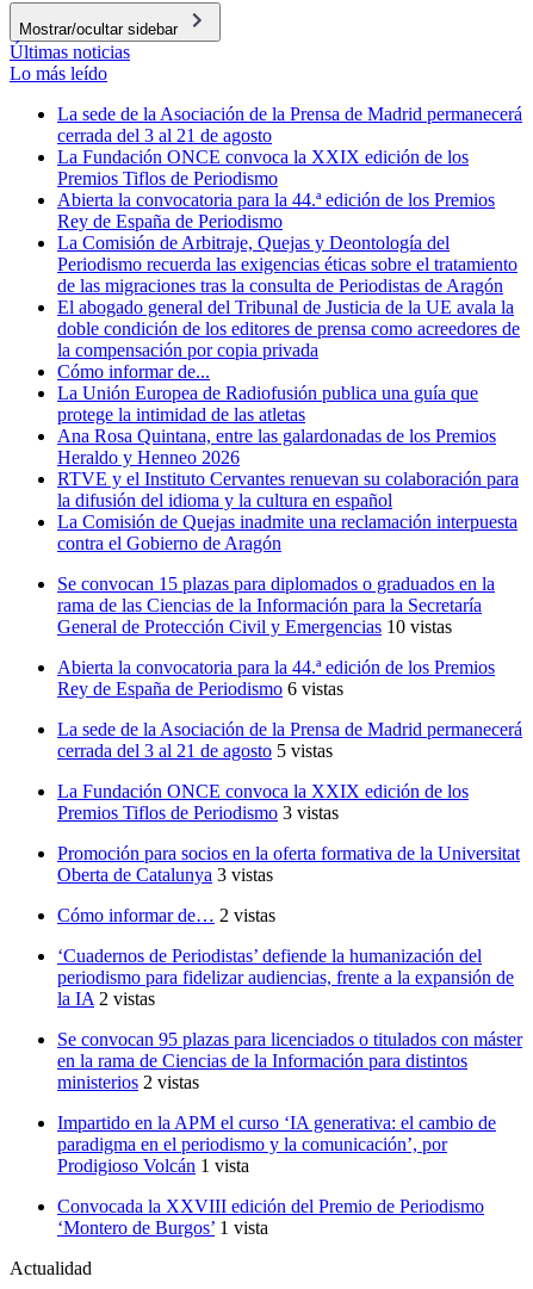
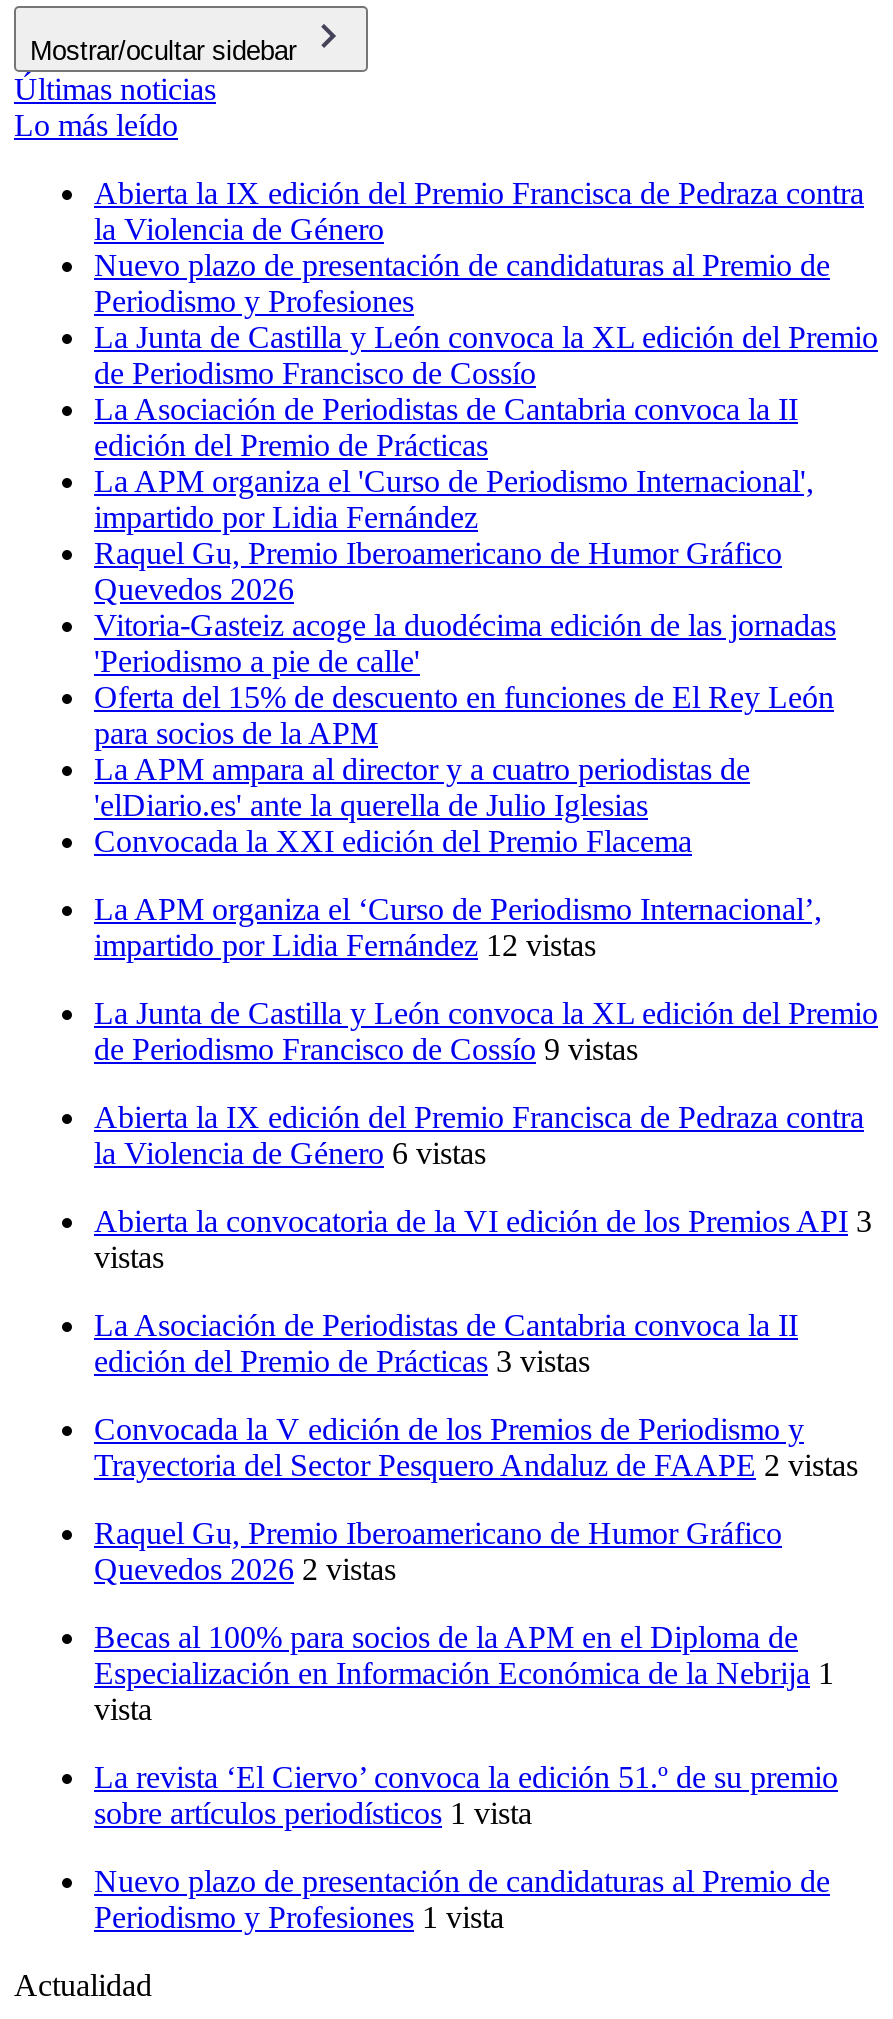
- La sede de la Asociación de la Prensa de Madrid permanecerá
- cerrada del 3 al 21 de agosto
- La Fundación ONCE convoca la XXIX edición de los
- Premios Tiflos de Periodismo
- Abierta la convocatoria para la 44.ª edición de los Premios
- Rey de España de Periodismo
- La Comisión de Arbitraje, Quejas y Deontología del
- Periodismo recuerda las exigencias éticas sobre el tratamiento
- de las migraciones tras la consulta de Periodistas de Aragón
- El abogado general del Tribunal de Justicia de la UE avala la
- doble condición de los editores de prensa como acreedores de
- la compensación por copia privada
- Cómo informar de...
- La Unión Europea de Radiofusión publica una guía que
- protege la intimidad de las atletas
- Ana Rosa Quintana, entre las galardonadas de los Premios
- Heraldo y Henneo 2026
- RTVE y el Instituto Cervantes renuevan su colaboración para
- la difusión del idioma y la cultura en español
- La Comisión de Quejas inadmite una reclamación interpuesta
- contra el Gobierno de Aragón
+ Abierta la IX edición del Premio Francisca de Pedraza contra
+ la Violencia de Género
+ Nuevo plazo de presentación de candidaturas al Premio de
+ Periodismo y Profesiones
+ La Junta de Castilla y León convoca la XL edición del Premio
+ de Periodismo Francisco de Cossío
+ La Asociación de Periodistas de Cantabria convoca la II
+ edición del Premio de Prácticas
+ La APM organiza el 'Curso de Periodismo Internacional',
+ impartido por Lidia Fernández
+ Raquel Gu, Premio Iberoamericano de Humor Gráfico
+ Quevedos 2026
+ Vitoria-Gasteiz acoge la duodécima edición de las jornadas
+ 'Periodismo a pie de calle'
+ Oferta del 15% de descuento en funciones de El Rey León
+ para socios de la APM
+ La APM ampara al director y a cuatro periodistas de
+ 'elDiario.es' ante la querella de Julio Iglesias
+ Convocada la XXI edición del Premio Flacema

- Se convocan 15 plazas para diplomados o graduados en la
- rama de las Ciencias de la Información para la Secretaría
- General de Protección Civil y Emergencias 10 vistas
+ La APM organiza el ‘Curso de Periodismo Internacional’,
+ impartido por Lidia Fernández 12 vistas

- Abierta la convocatoria para la 44.ª edición de los Premios
- Rey de España de Periodismo 6 vistas
+ La Junta de Castilla y León convoca la XL edición del Premio
+ de Periodismo Francisco de Cossío 9 vistas

- La sede de la Asociación de la Prensa de Madrid permanecerá
- cerrada del 3 al 21 de agosto 5 vistas
+ Abierta la IX edición del Premio Francisca de Pedraza contra
+ la Violencia de Género 6 vistas

- La Fundación ONCE convoca la XXIX edición de los
- Premios Tiflos de Periodismo 3 vistas
+ Abierta la convocatoria de la VI edición de los Premios API 3
+ vistas

- Promoción para socios en la oferta formativa de la Universitat
- Oberta de Catalunya 3 vistas
+ La Asociación de Periodistas de Cantabria convoca la II
+ edición del Premio de Prácticas 3 vistas

- Cómo informar de… 2 vistas
+ Convocada la V edición de los Premios de Periodismo y
+ Trayectoria del Sector Pesquero Andaluz de FAAPE 2 vistas

- ‘Cuadernos de Periodistas’ defiende la humanización del
- periodismo para fidelizar audiencias, frente a la expansión de
- la IA 2 vistas
+ Raquel Gu, Premio Iberoamericano de Humor Gráfico
+ Quevedos 2026 2 vistas

- Se convocan 95 plazas para licenciados o titulados con máster
- en la rama de Ciencias de la Información para distintos
- ministerios 2 vistas
+ Becas al 100% para socios de la APM en el Diploma de
+ Especialización en Información Económica de la Nebrija 1
+ vista

- Impartido en la APM el curso ‘IA generativa: el cambio de
- paradigma en el periodismo y la comunicación’, por
- Prodigioso Volcán 1 vista
+ La revista ‘El Ciervo’ convoca la edición 51.º de su premio
+ sobre artículos periodísticos 1 vista

- Convocada la XXVIII edición del Premio de Periodismo
- ‘Montero de Burgos’ 1 vista
+ Nuevo plazo de presentación de candidaturas al Premio de
+ Periodismo y Profesiones 1 vista
